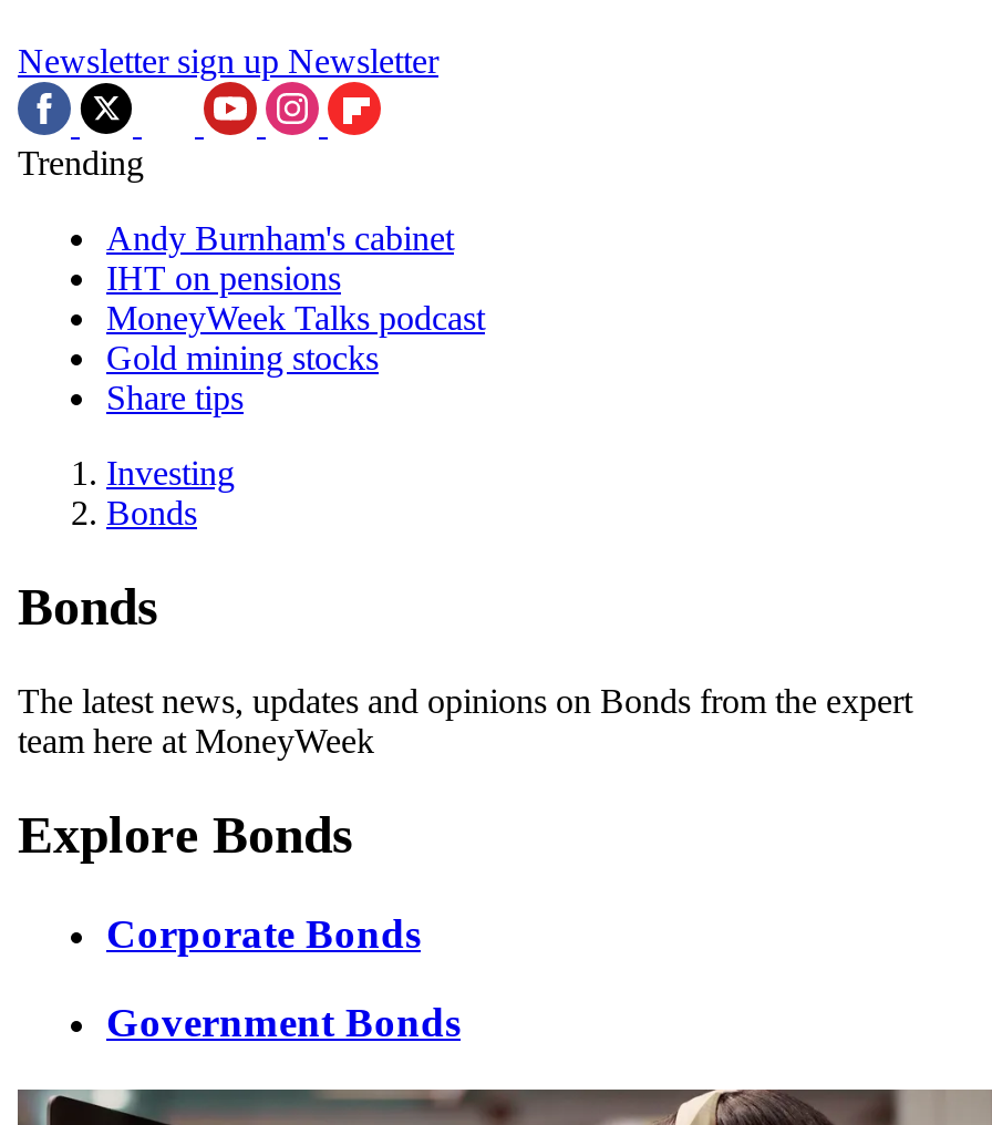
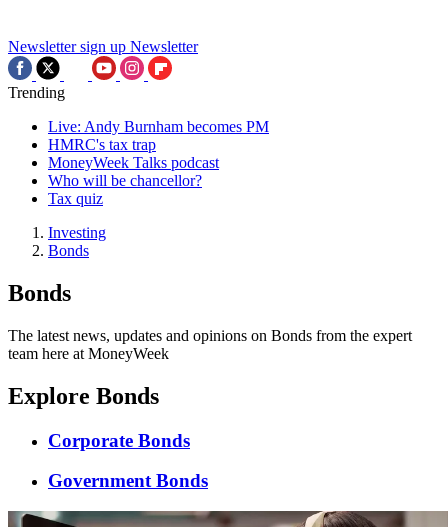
- Andy Burnham's cabinet
- IHT on pensions
+ Live: Andy Burnham becomes PM
+ HMRC's tax trap

- Gold mining stocks
- Share tips
+ Who will be chancellor?
+ Tax quiz
